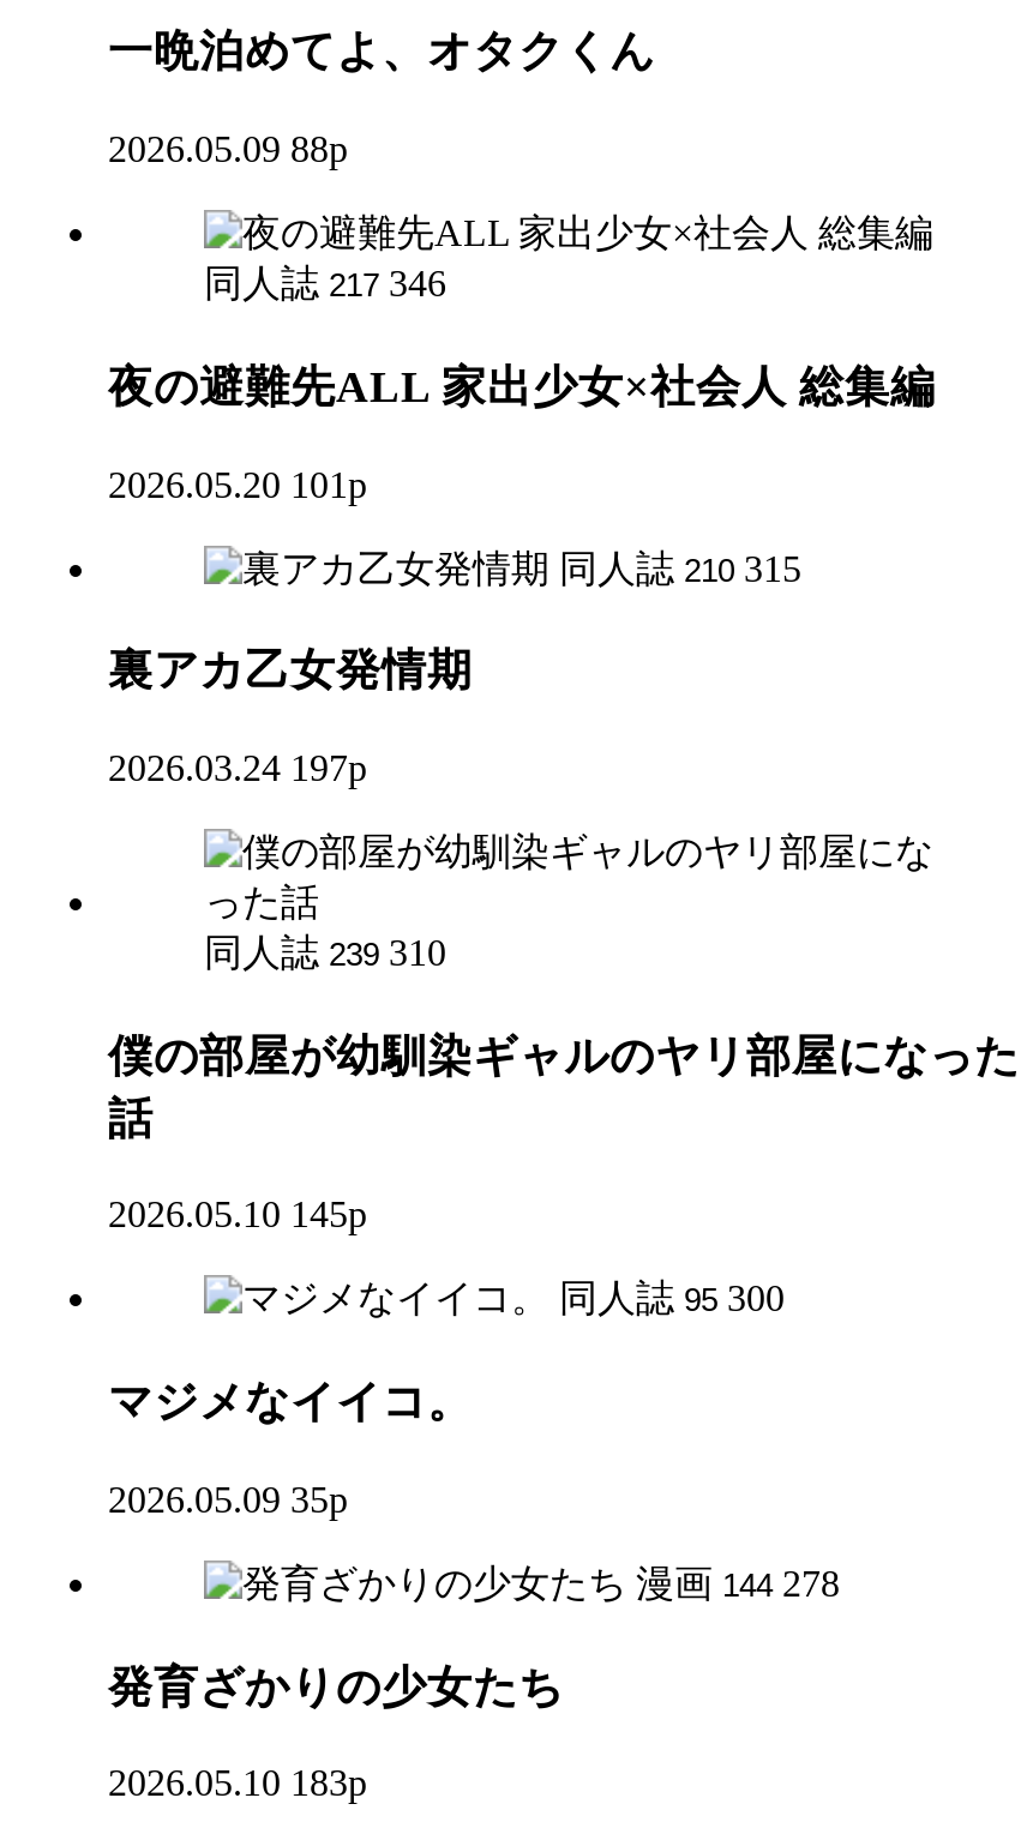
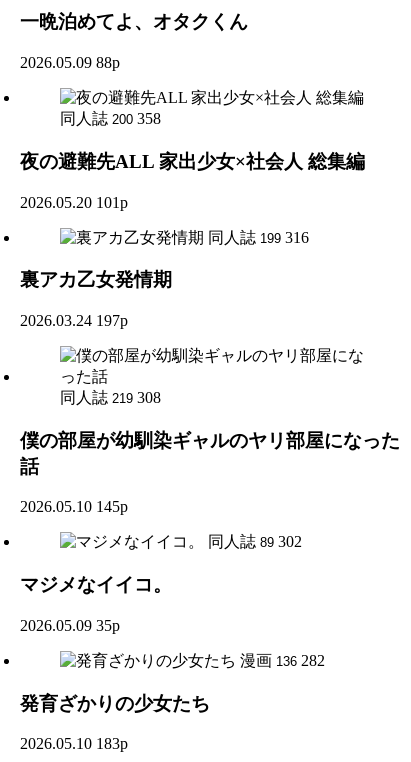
- 同人誌 217 346
+ 同人誌 200 358

- 同人誌 210 315
+ 同人誌 199 316

- 同人誌 239 310
+ 同人誌 219 308

- 同人誌 95 300
+ 同人誌 89 302

- 漫画 144 278
+ 漫画 136 282
